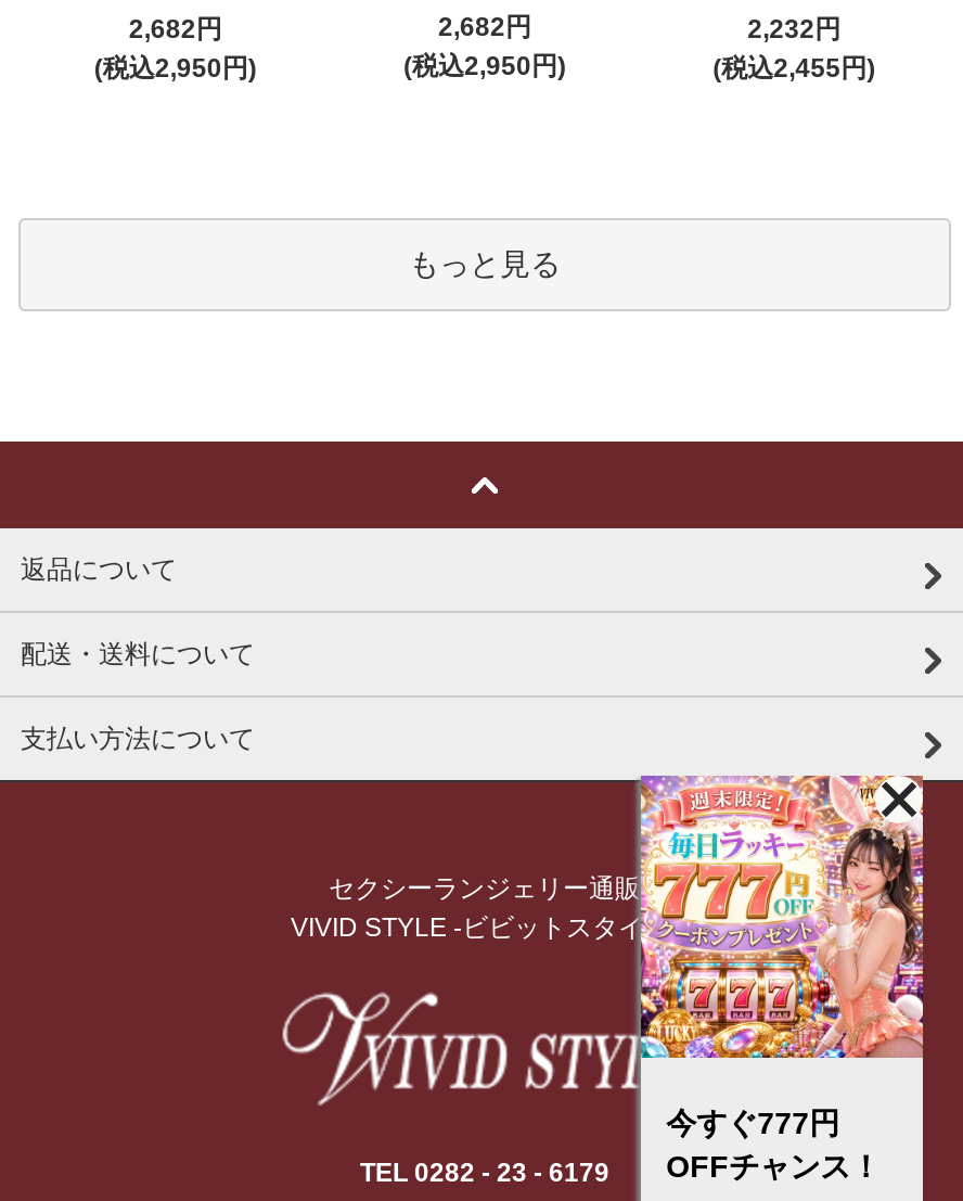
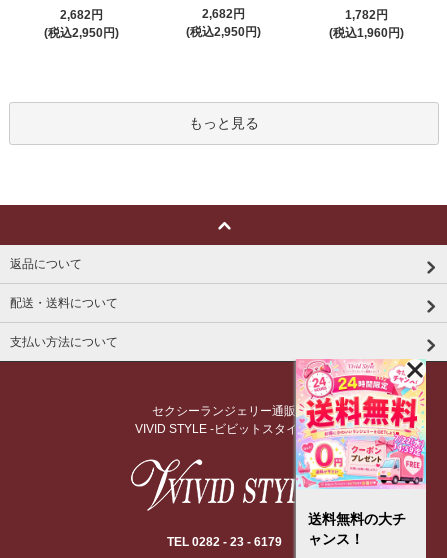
- 2,232円
+ 1,782円

- (税込2,455円)
+ (税込1,960円)

- [image]
- 今すぐ777円
- OFFチャンス！
+ [image]
+ 送料無料の大チ
+ ャンス！
